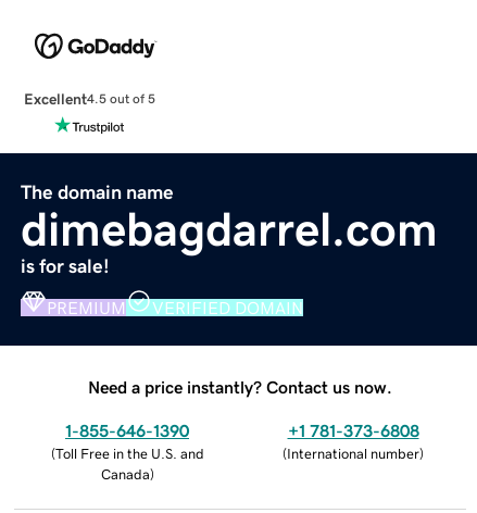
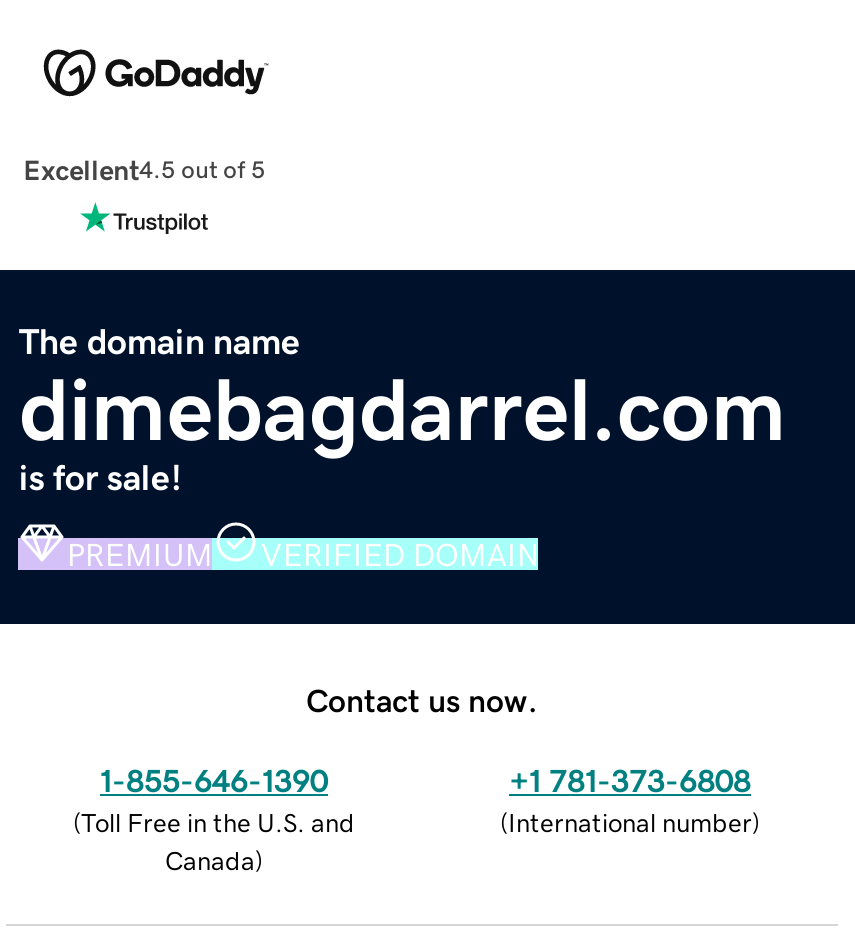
- Need a price instantly? Contact us now.
+ Contact us now.
